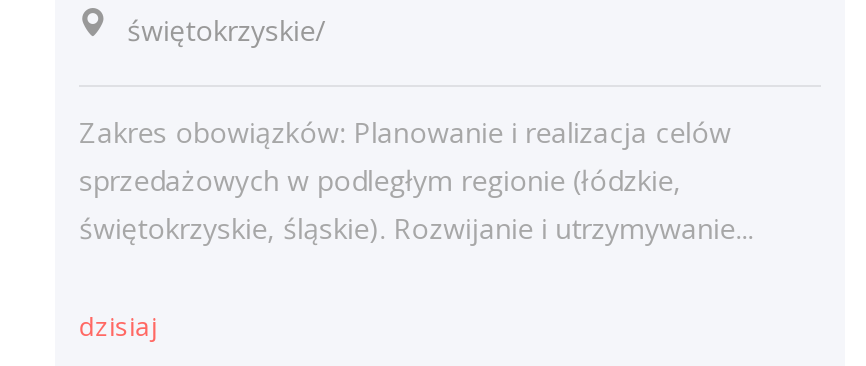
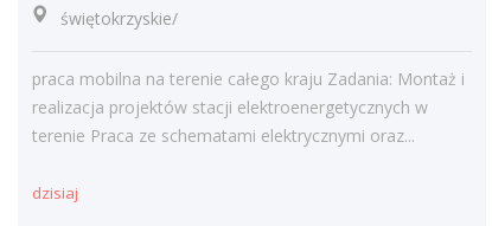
- Zakres obowiązków: Planowanie i realizacja celów
- sprzedażowych w podległym regionie (łódzkie,
- świętokrzyskie, śląskie). Rozwijanie i utrzymywanie...
+ praca mobilna na terenie całego kraju Zadania: Montaż i
+ realizacja projektów stacji elektroenergetycznych w
+ terenie Praca ze schematami elektrycznymi oraz...
